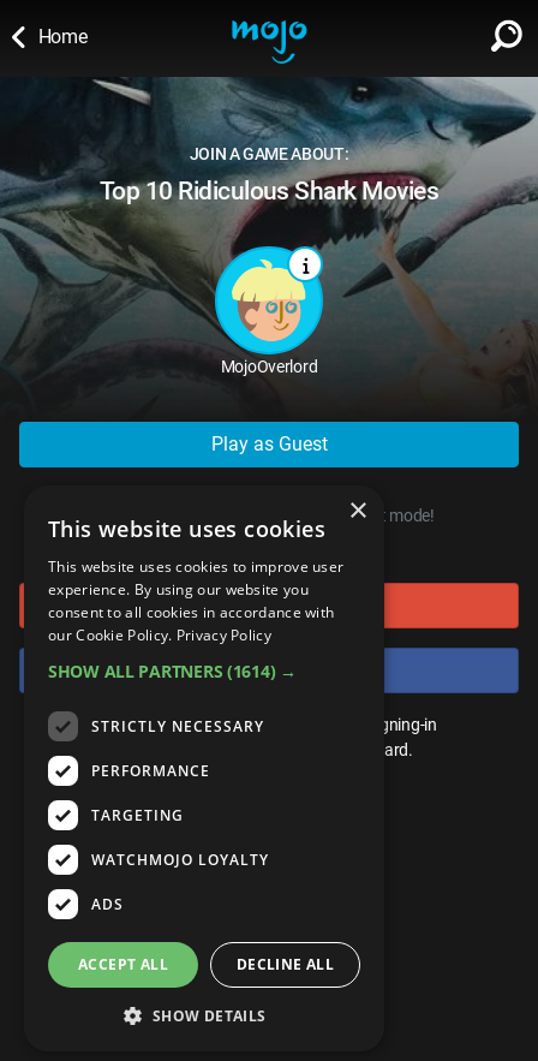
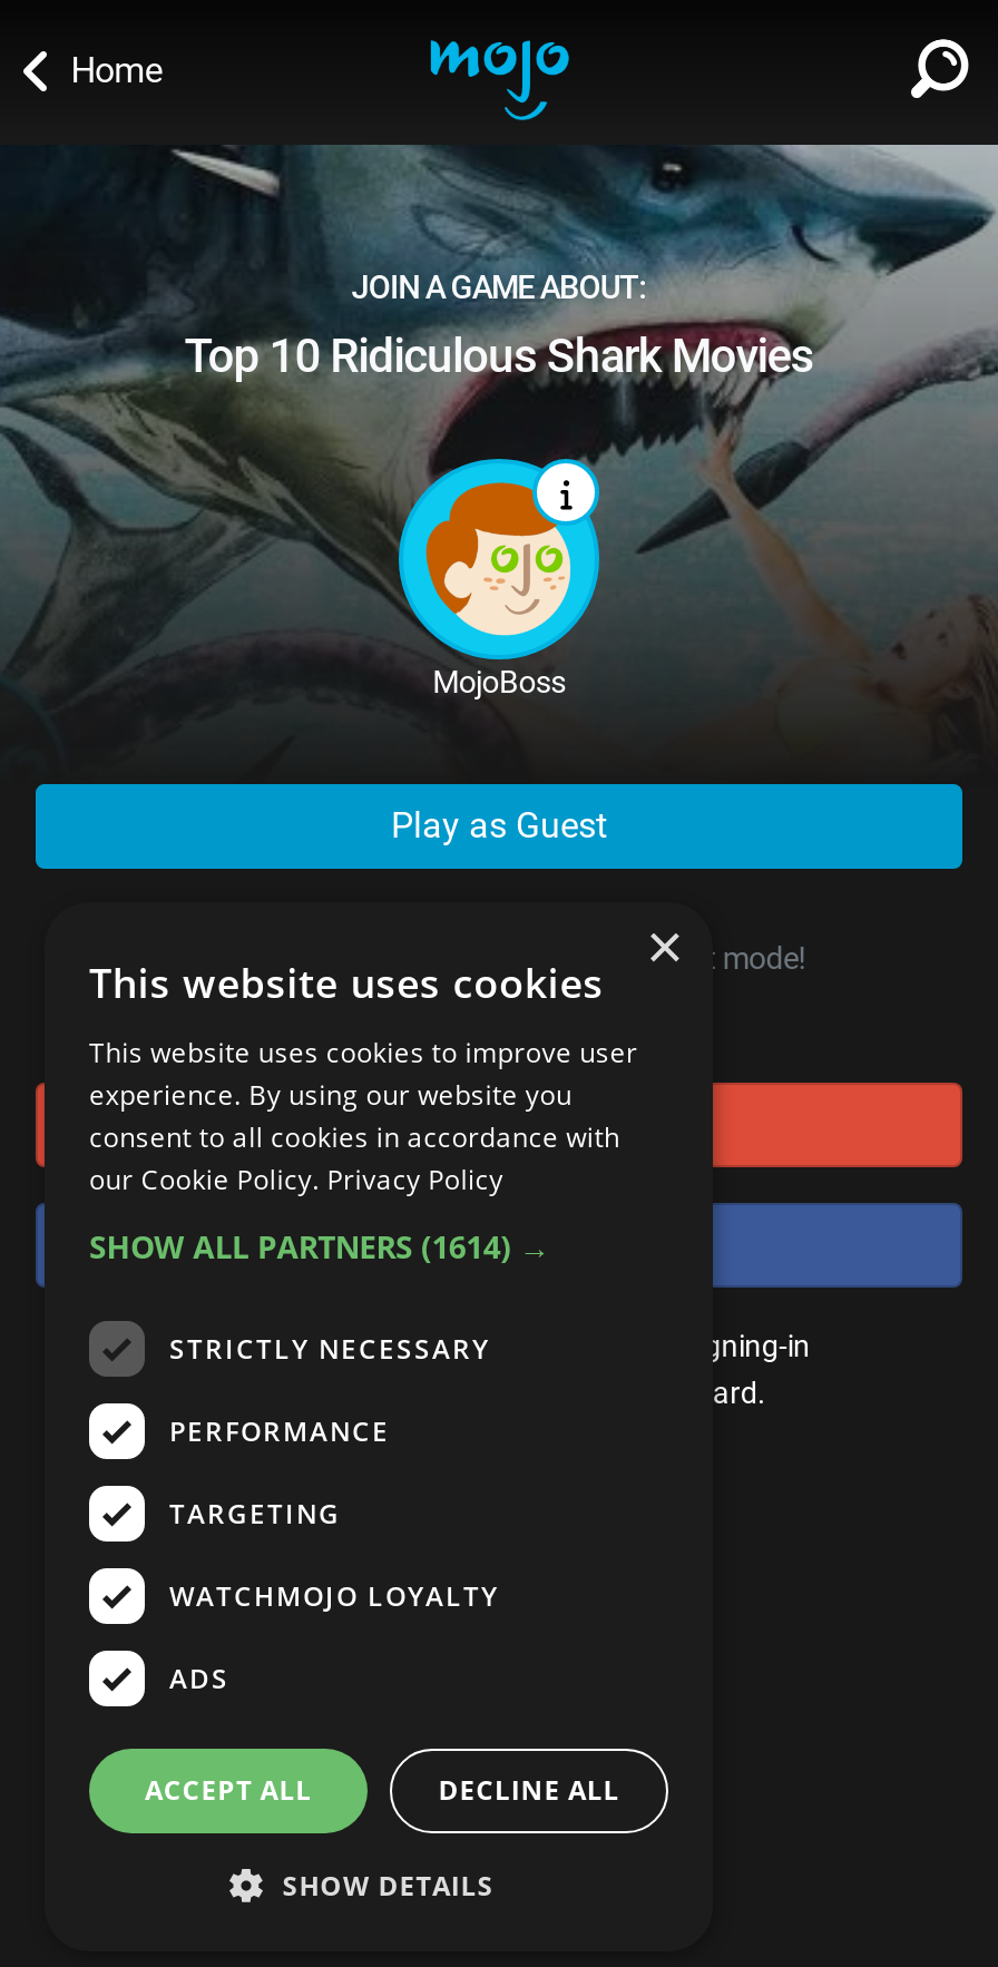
- [image]
- MojoOverlord
+ [image]
+ MojoBoss
